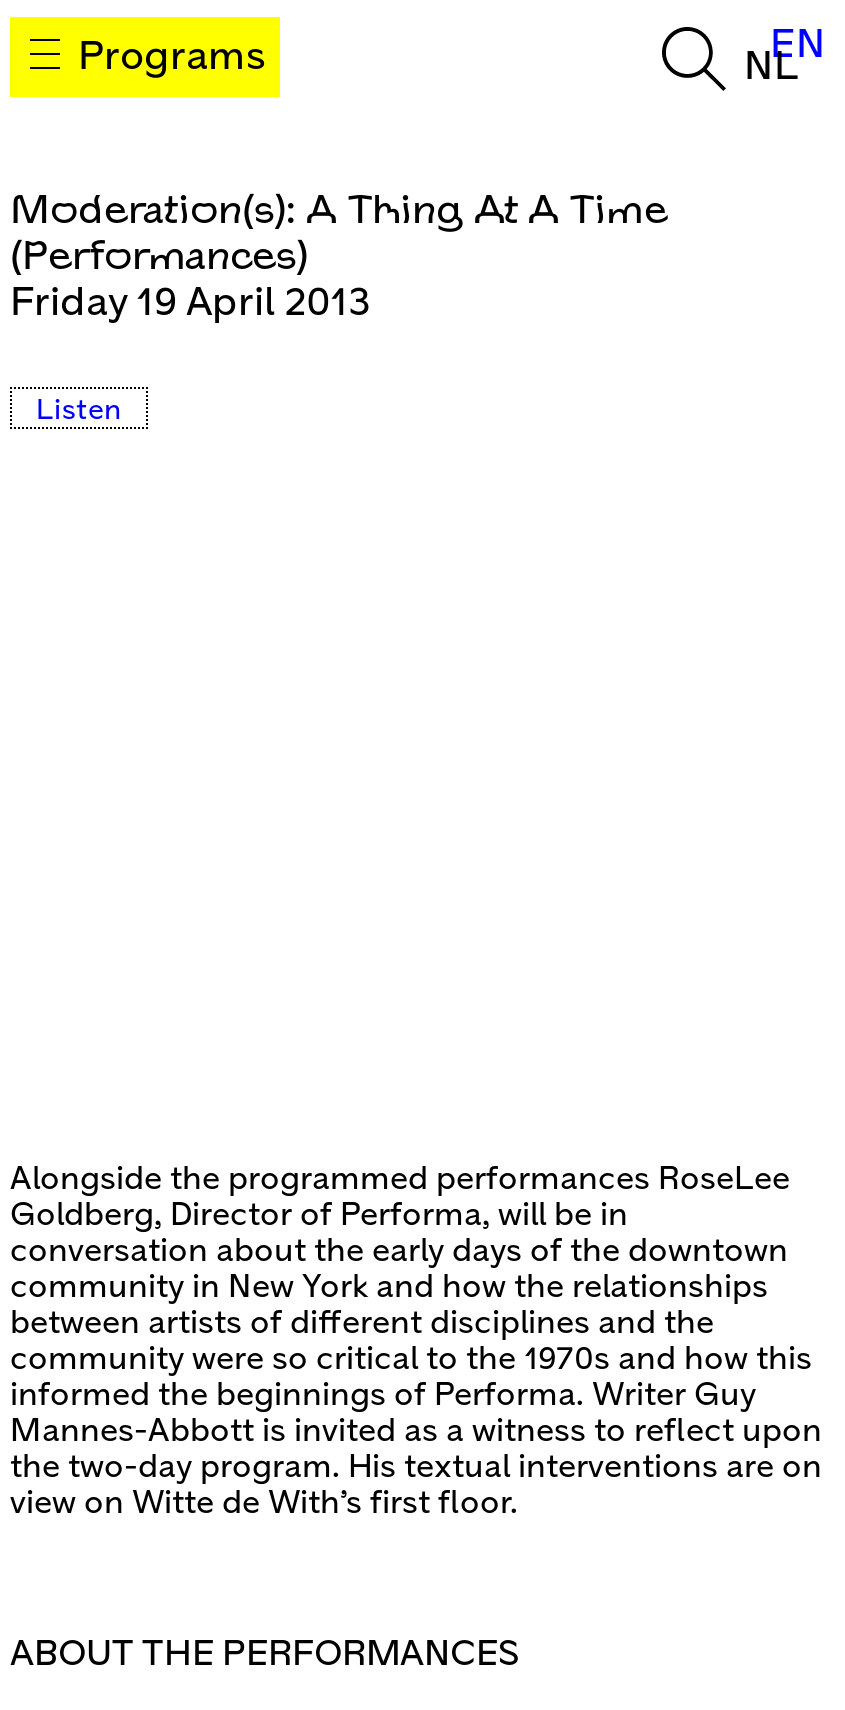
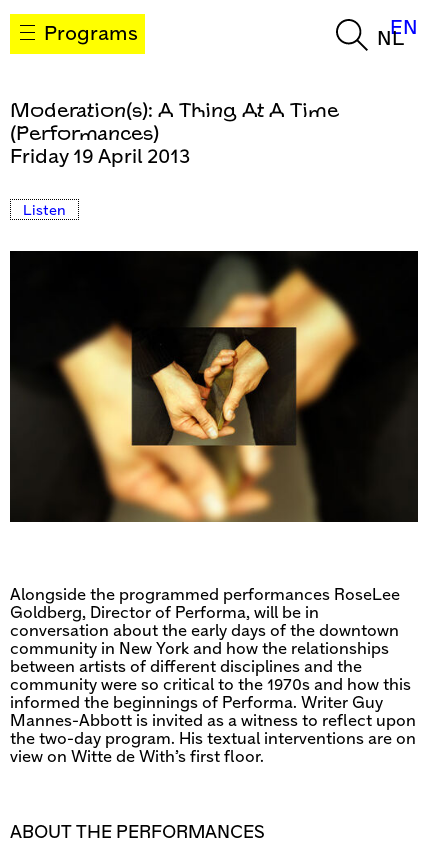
+ [image]
